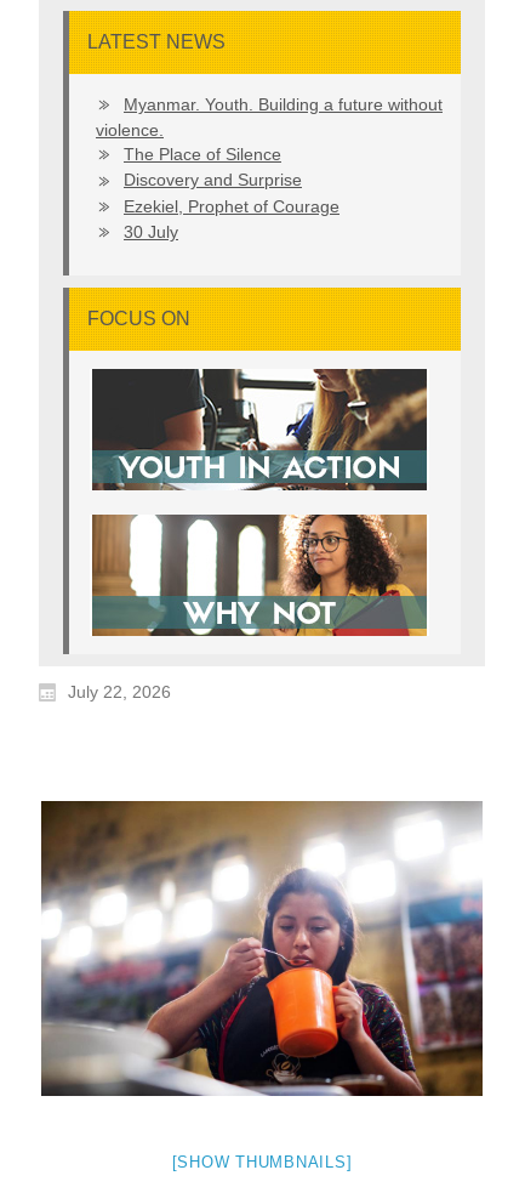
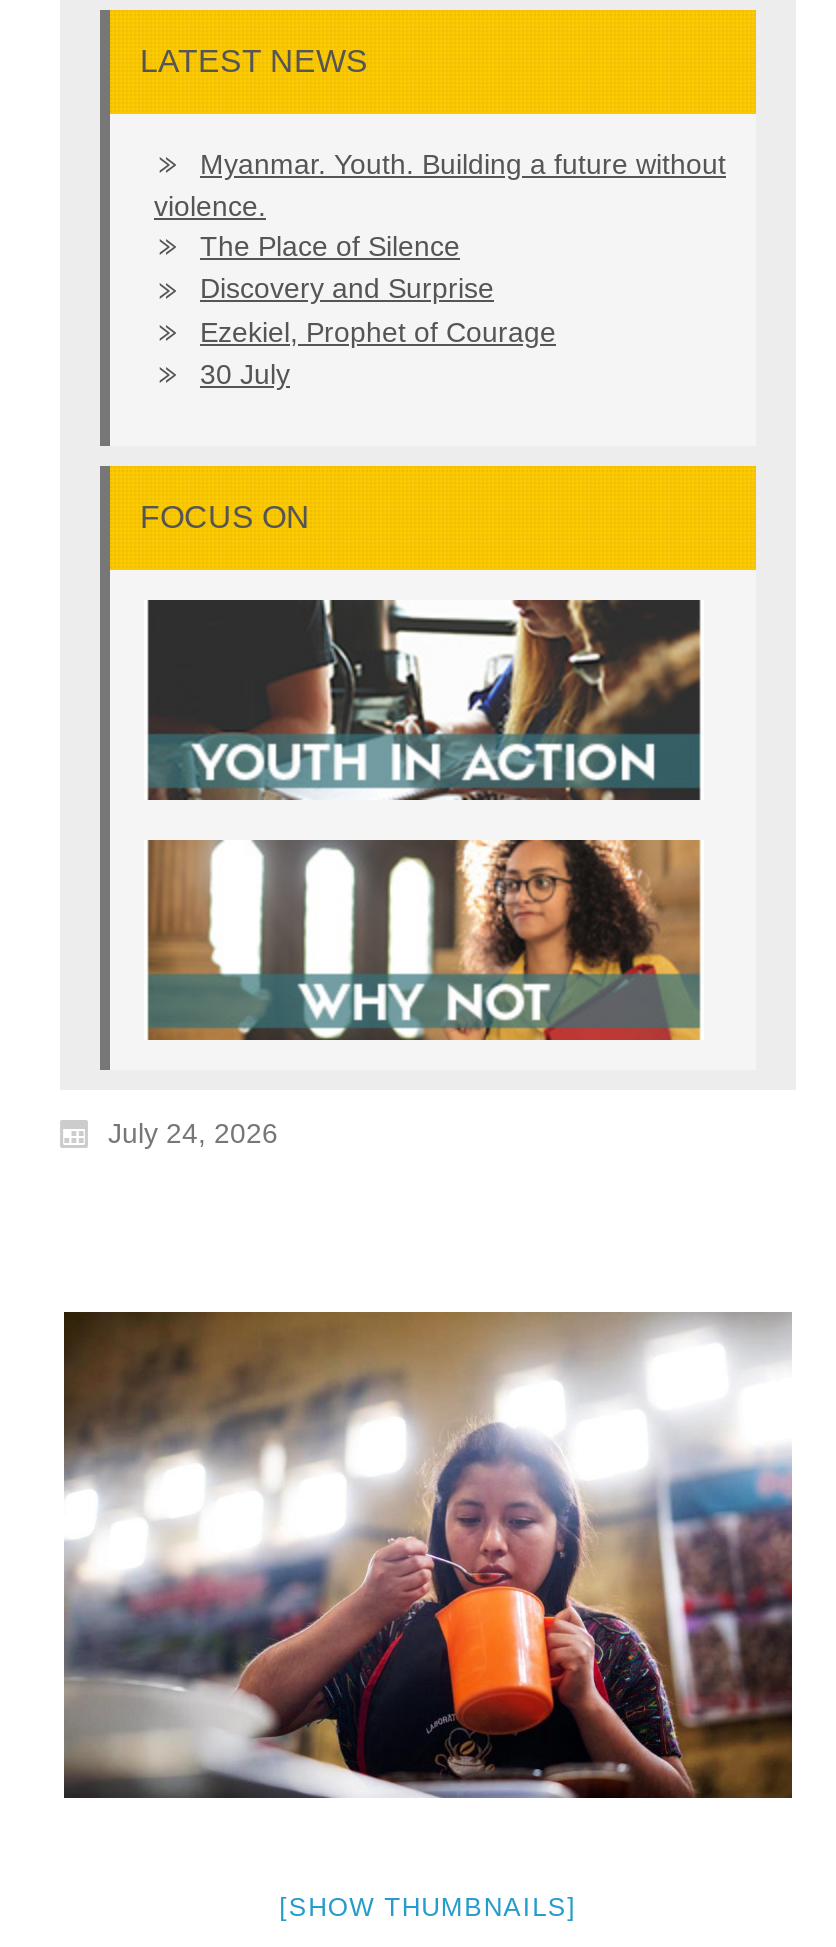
- July 22, 2026
+ July 24, 2026
